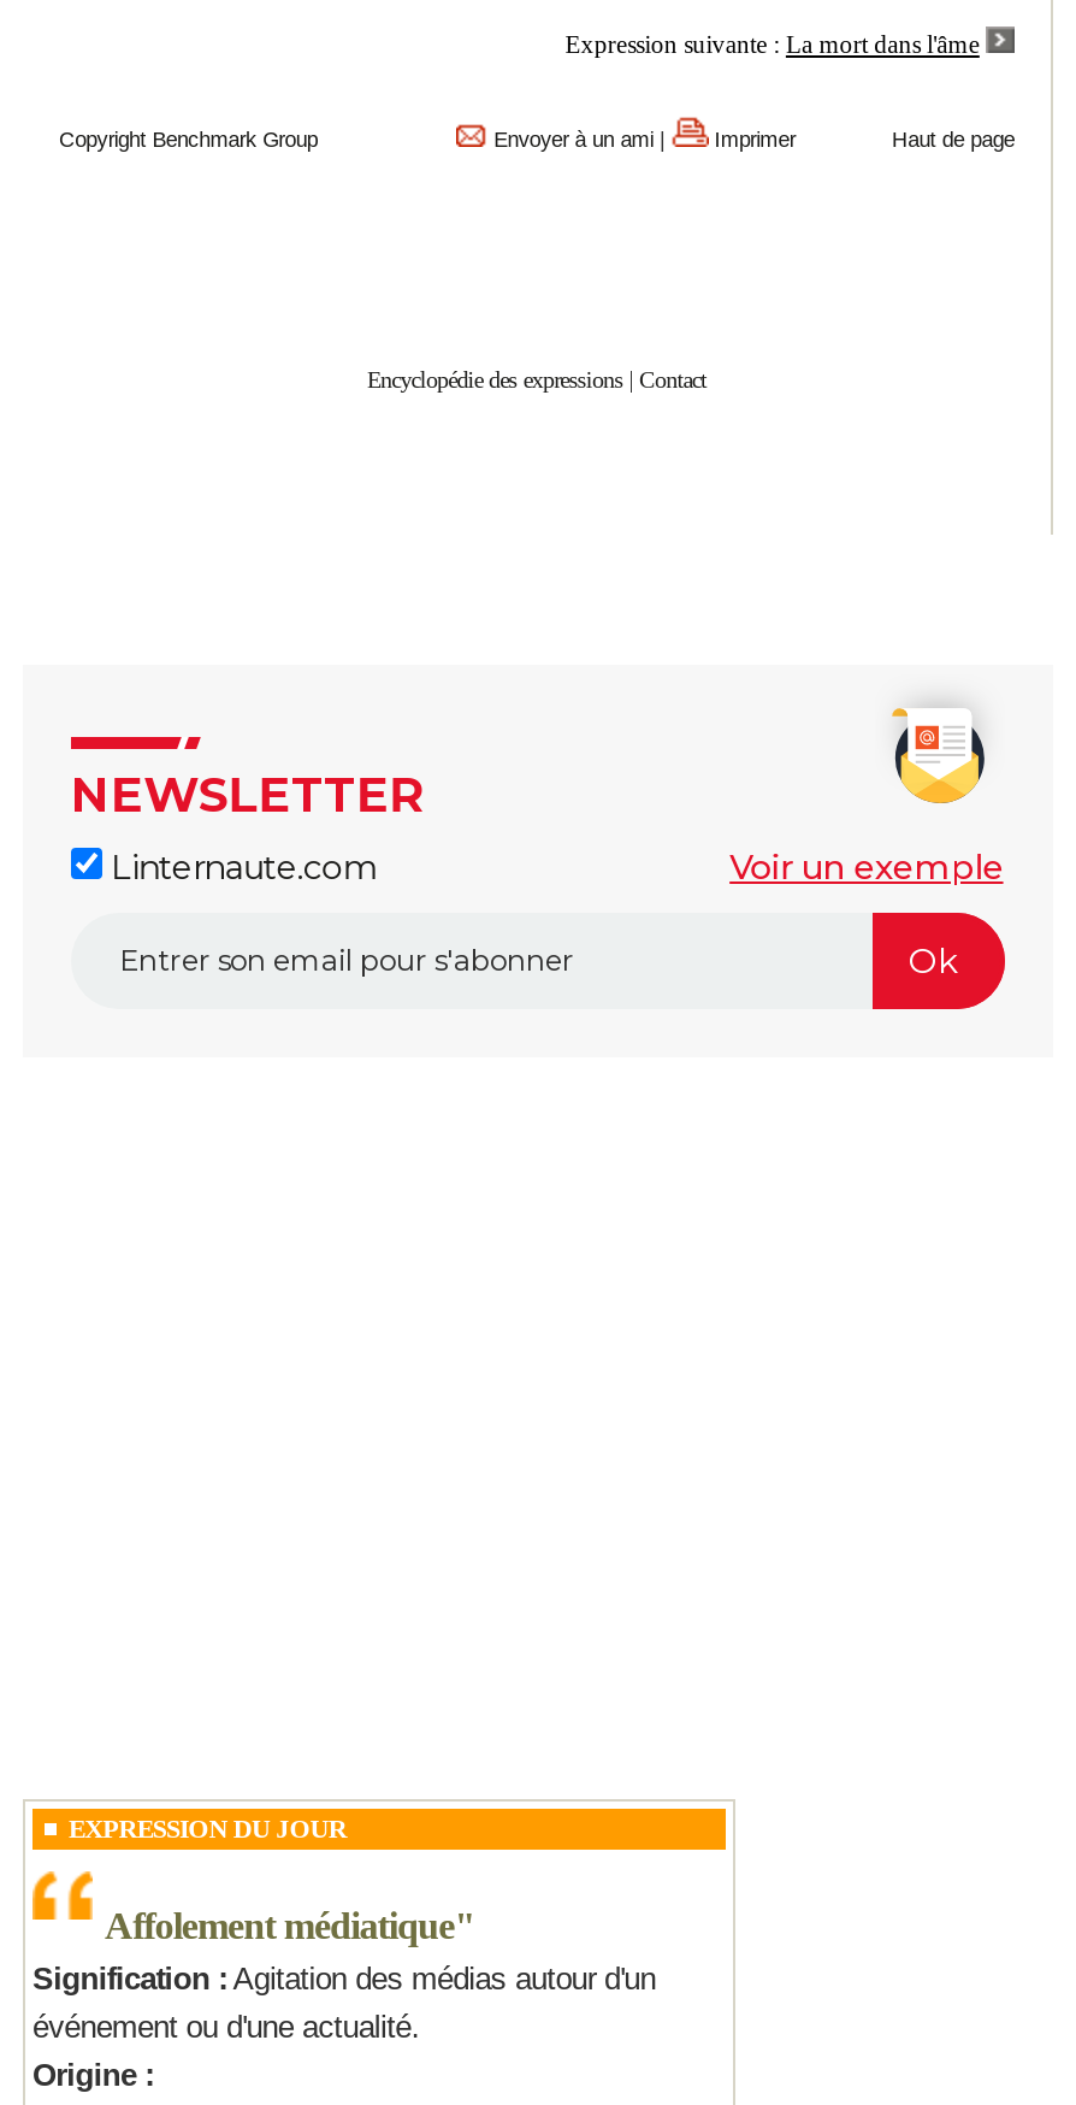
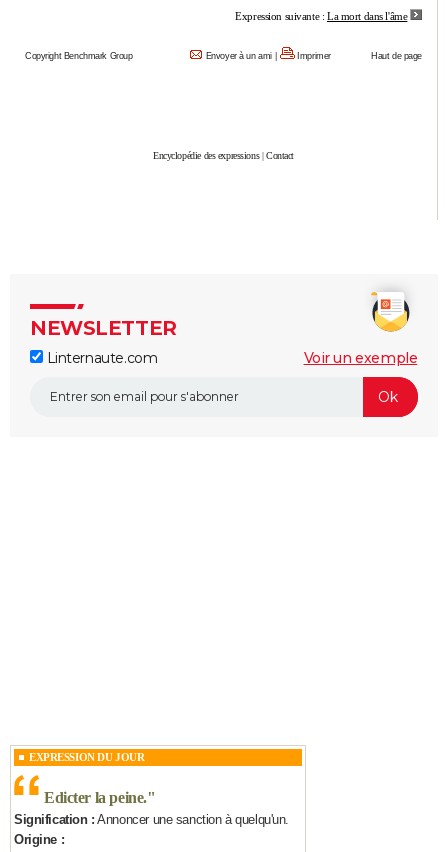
- Affolement médiatique"
- Signification : Agitation des médias autour d'un
- événement ou d'une actualité.
+ Edicter la peine. "
+ Signification : Annoncer une sanction à quelqu'un.
